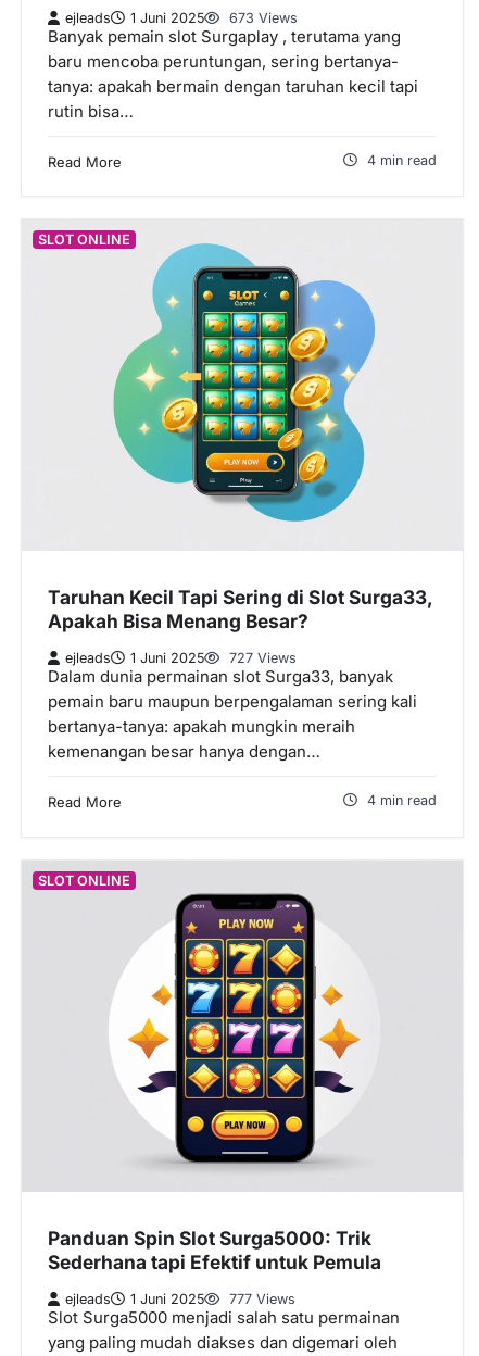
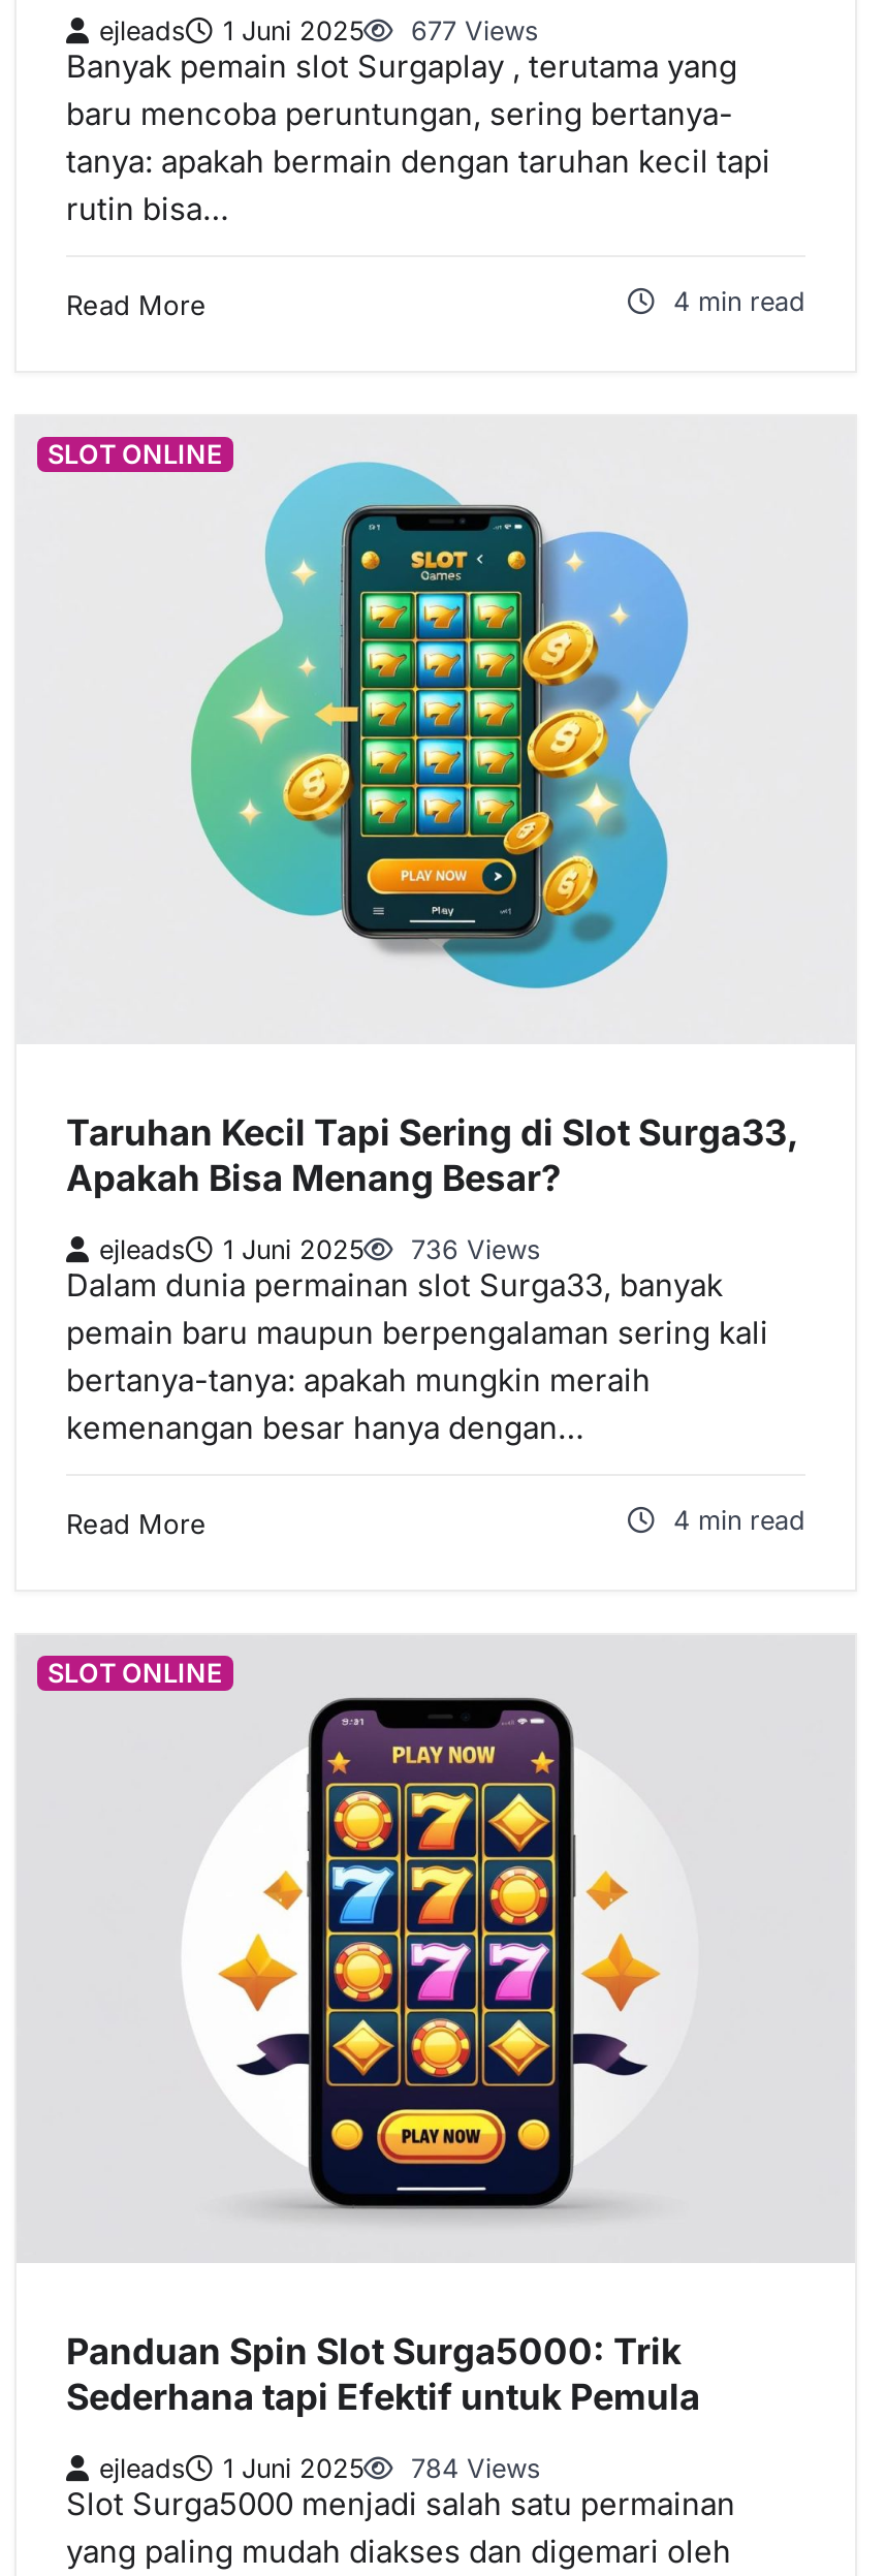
- ejleads 1 Juni 2025 673 Views
+ ejleads 1 Juni 2025 677 Views

- ejleads 1 Juni 2025 727 Views
+ ejleads 1 Juni 2025 736 Views

- ejleads 1 Juni 2025 777 Views
+ ejleads 1 Juni 2025 784 Views
